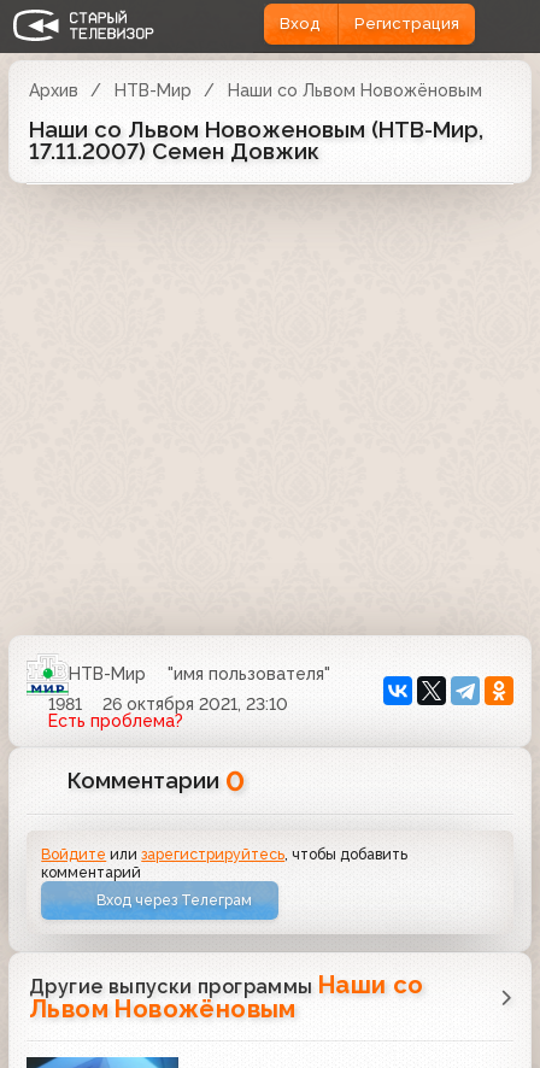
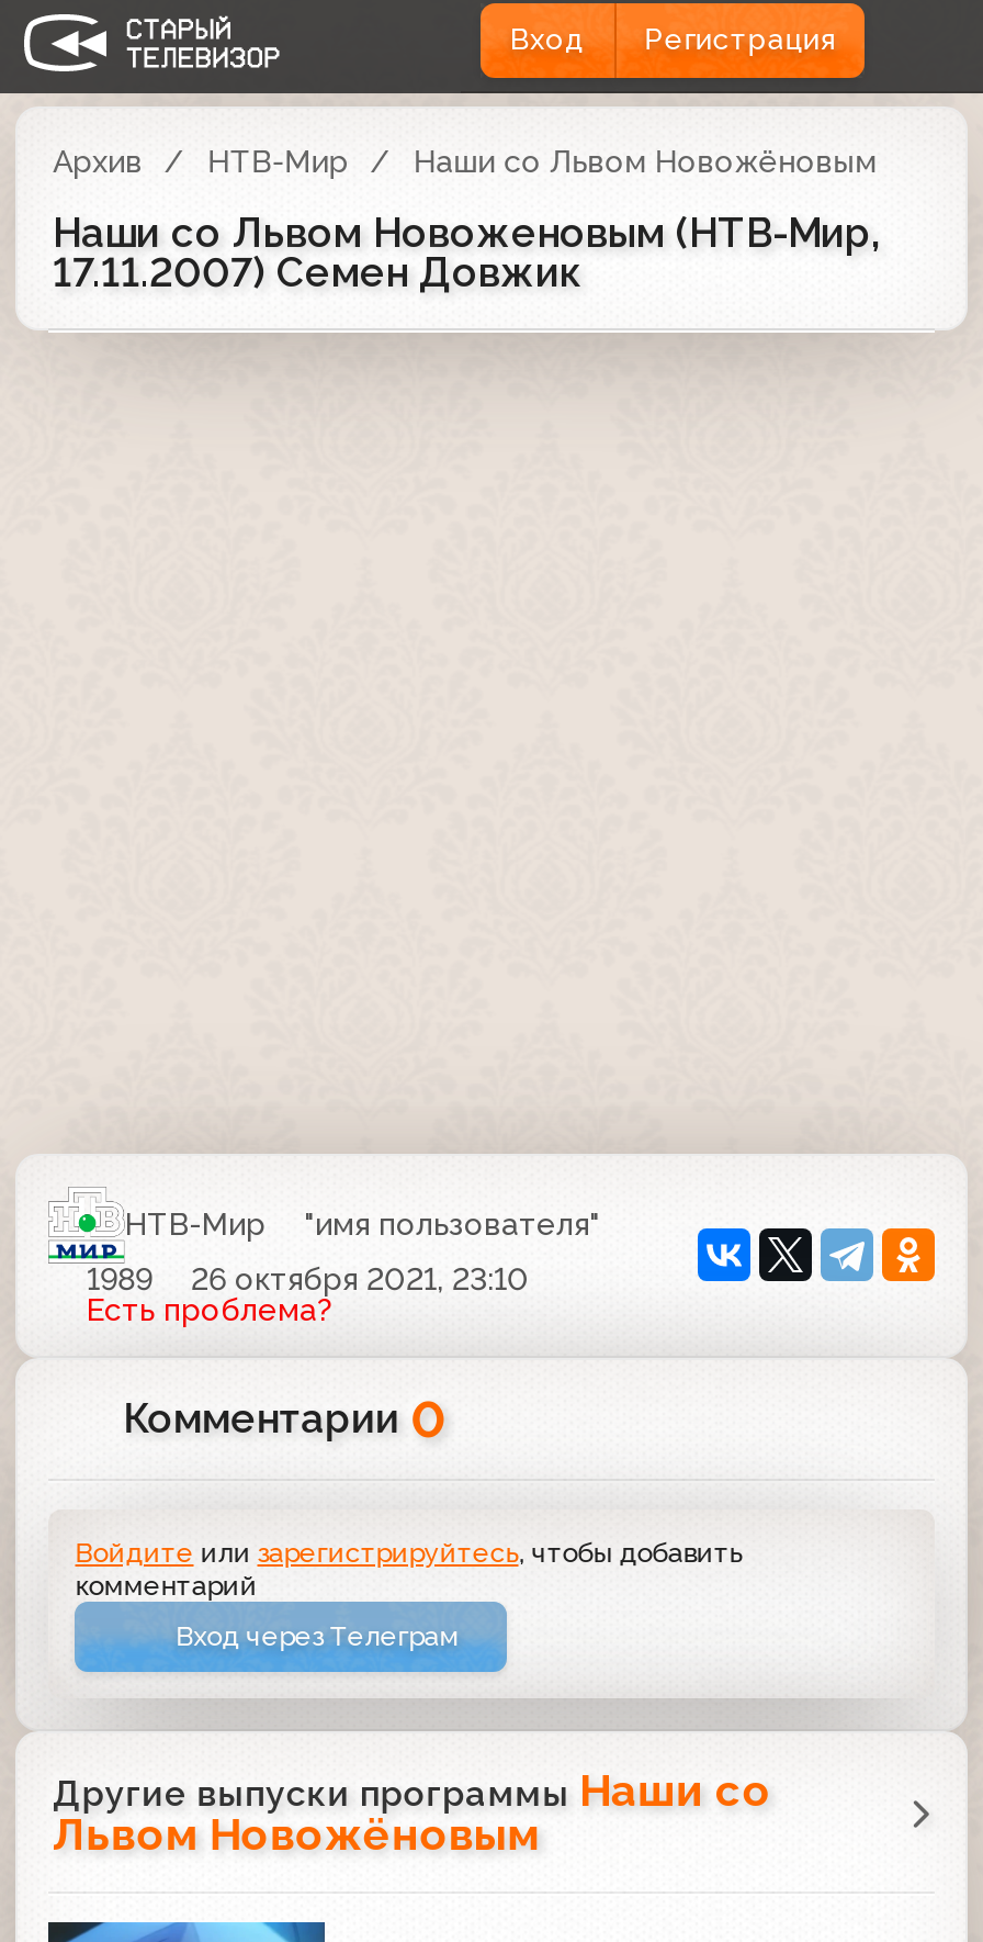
- 1981 26 октября 2021, 23:10
+ 1989 26 октября 2021, 23:10
